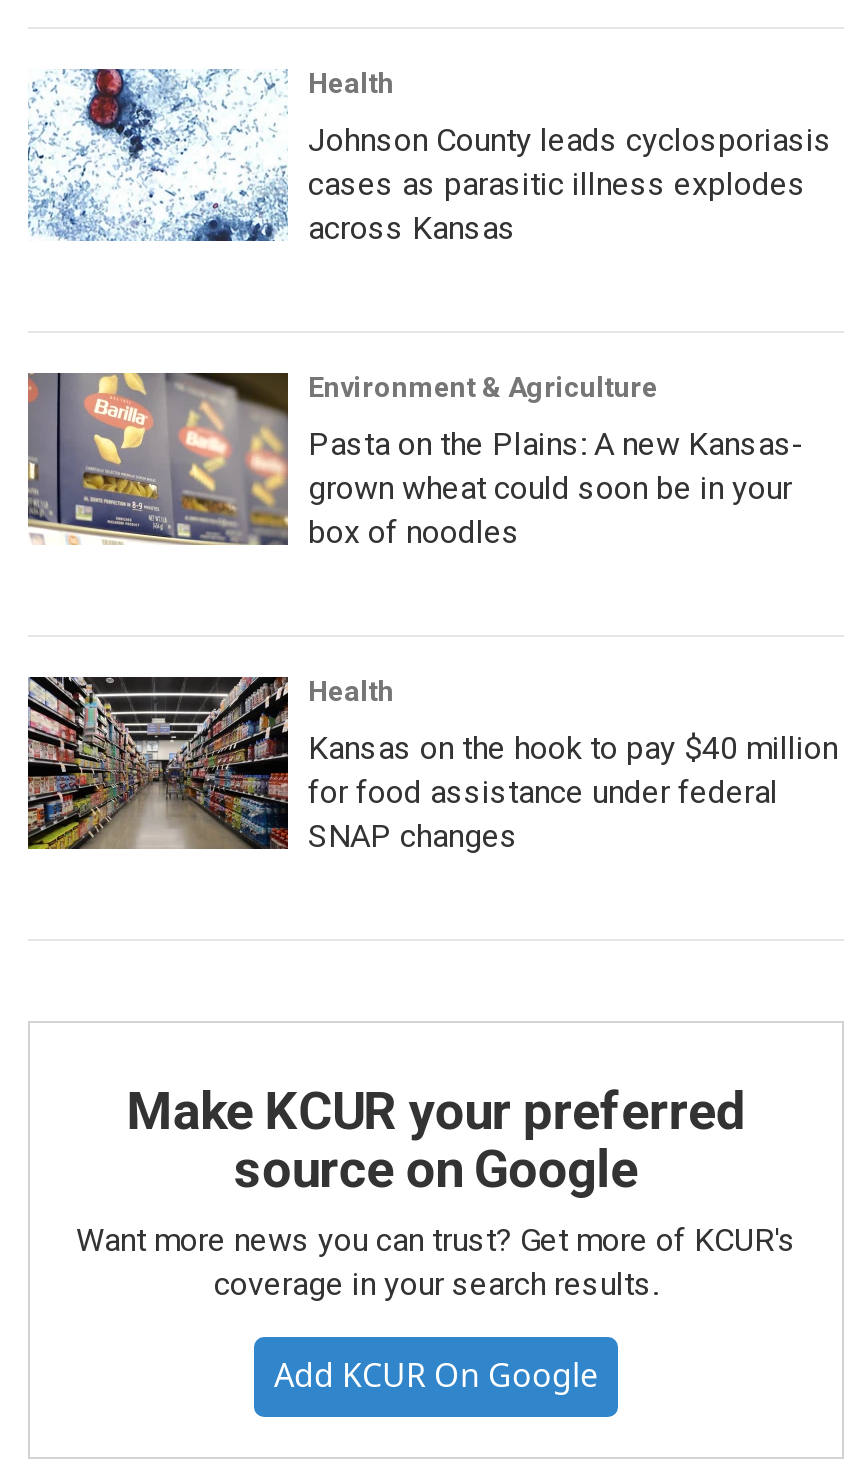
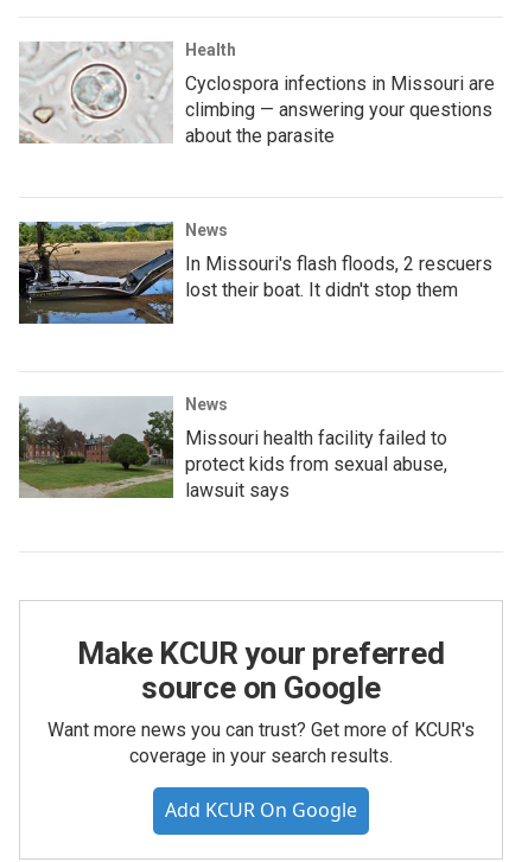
- [image]
- Johnson County leads cyclosporiasis
- cases as parasitic illness explodes
- across Kansas
+ [image]
+ Cyclospora infections in Missouri are
+ climbing — answering your questions
+ about the parasite

- [image]
- Environment & Agriculture
+ [image]
+ News

- Pasta on the Plains: A new Kansas-
- grown wheat could soon be in your
- box of noodles
+ In Missouri's flash floods, 2 rescuers
+ lost their boat. It didn't stop them

- [image]
- Health
+ [image]
+ News

- Kansas on the hook to pay $40 million
- for food assistance under federal
- SNAP changes
+ Missouri health facility failed to
+ protect kids from sexual abuse,
+ lawsuit says
